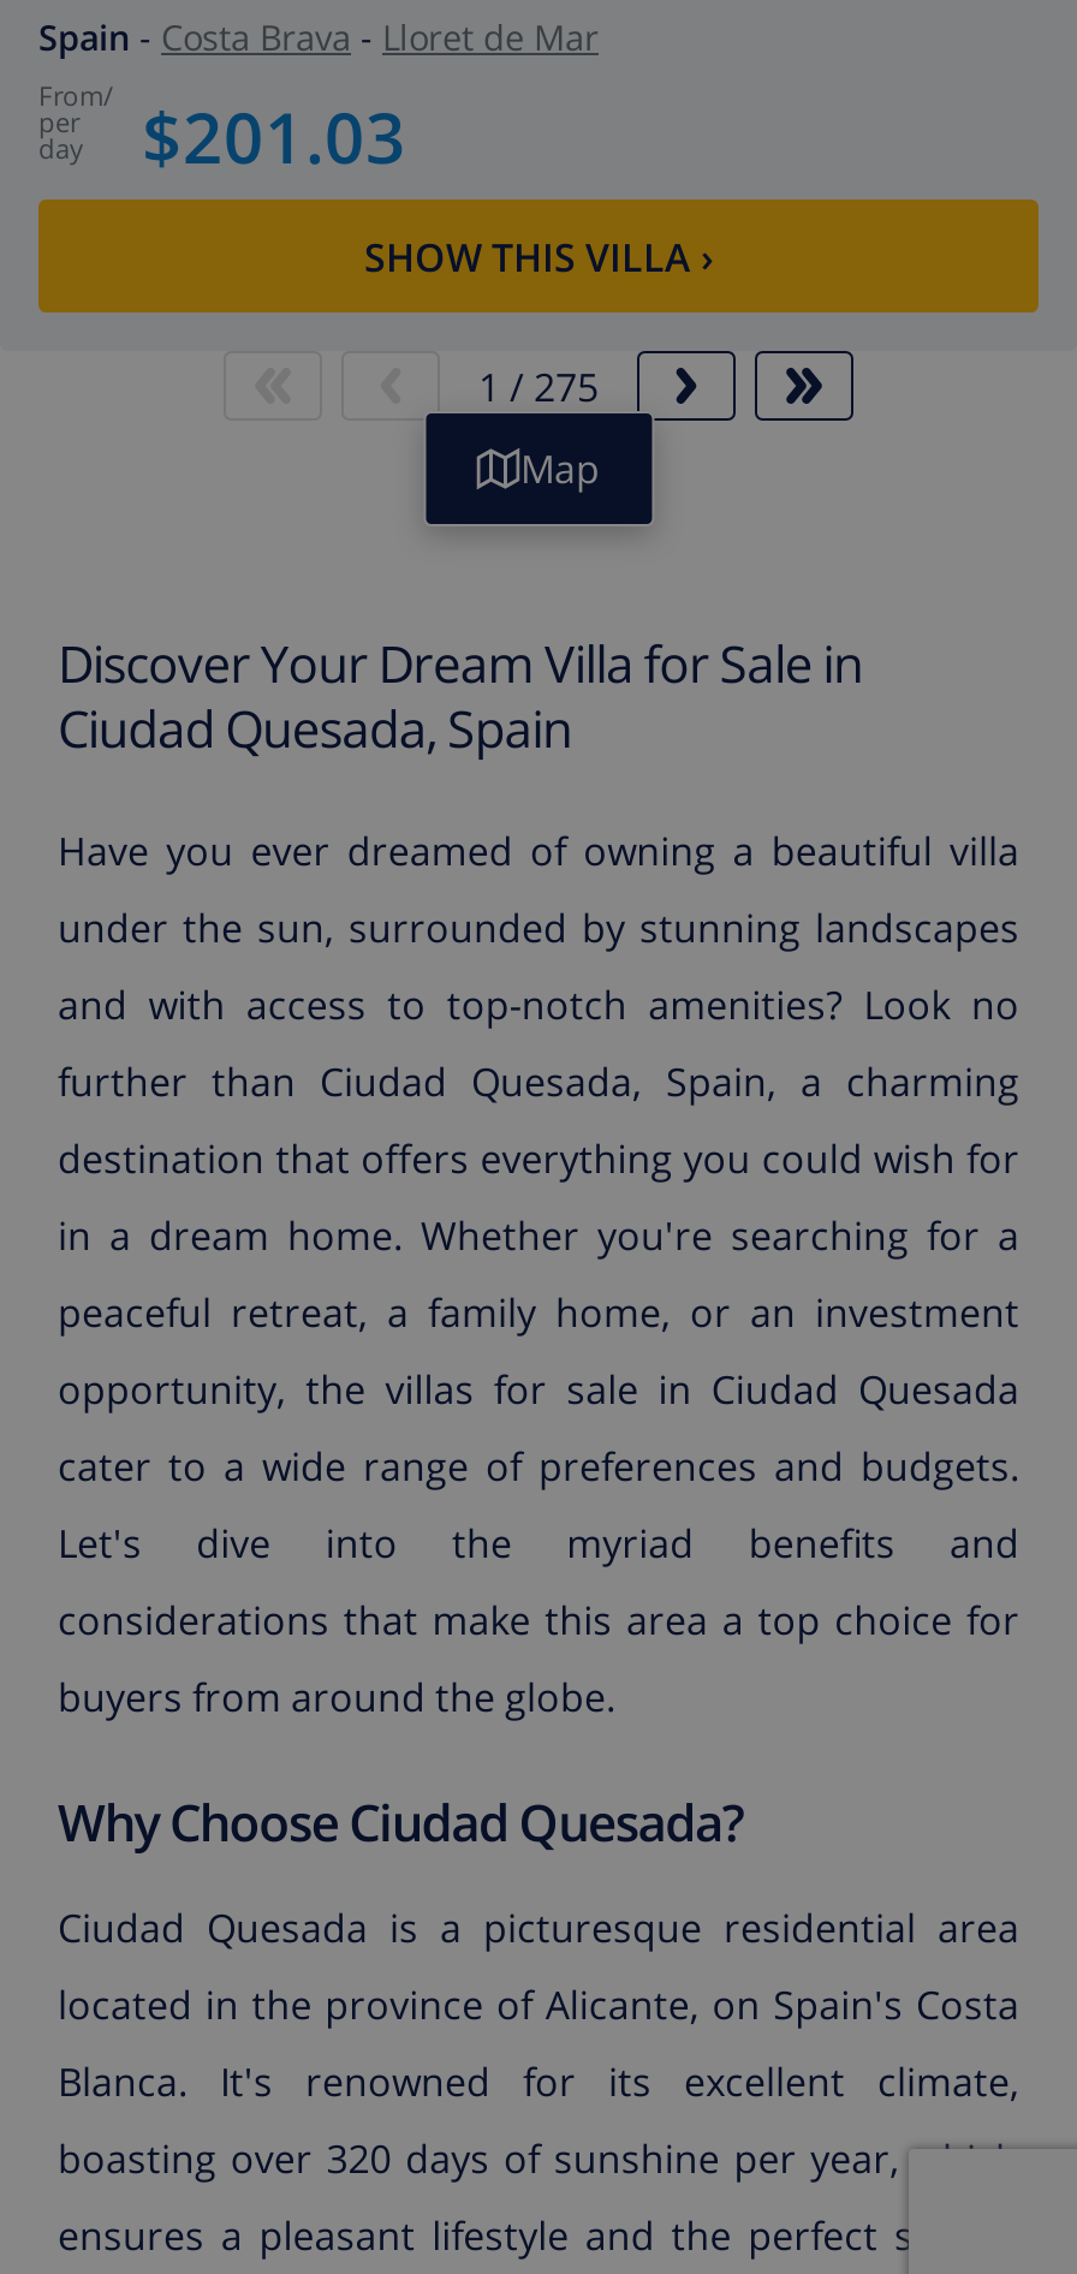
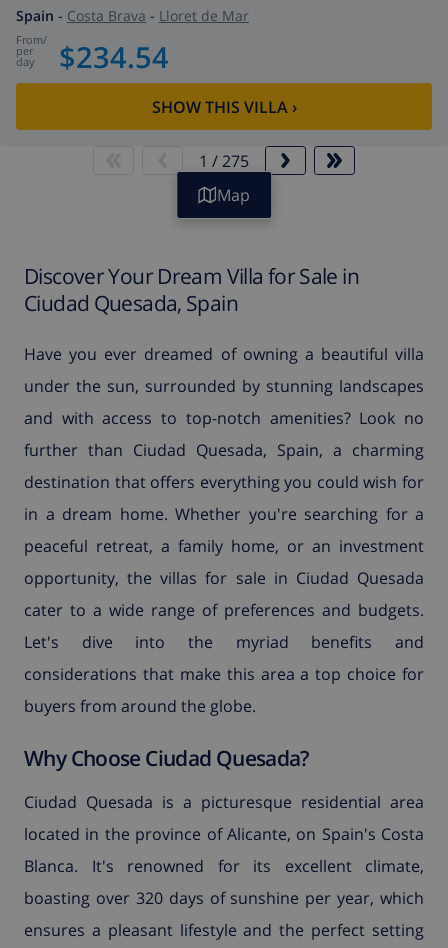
- per day from/ $201.03
+ per day from/ $234.54
